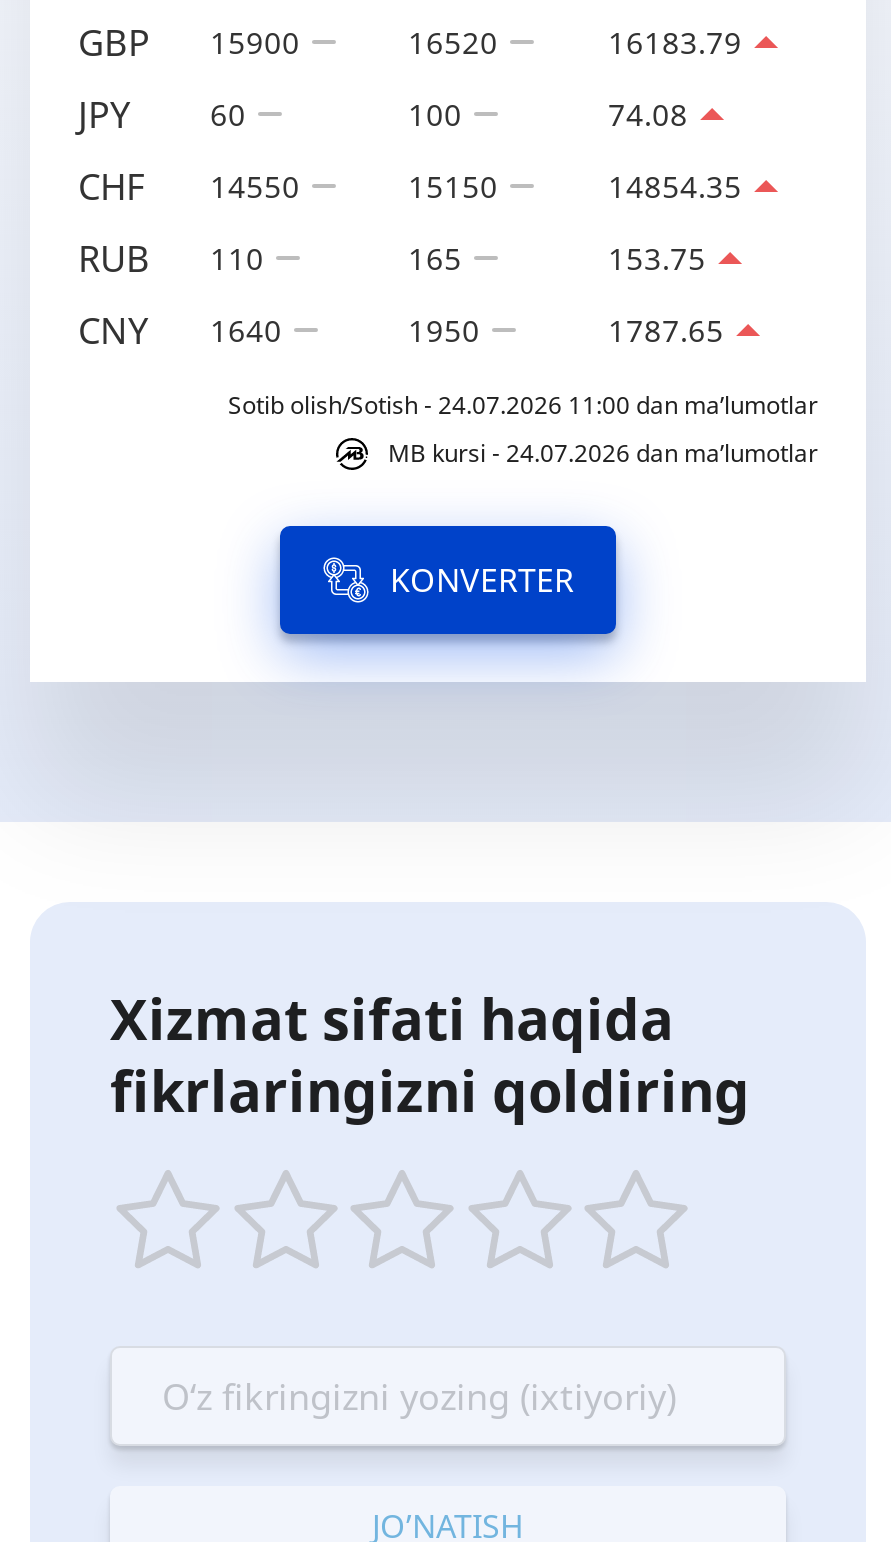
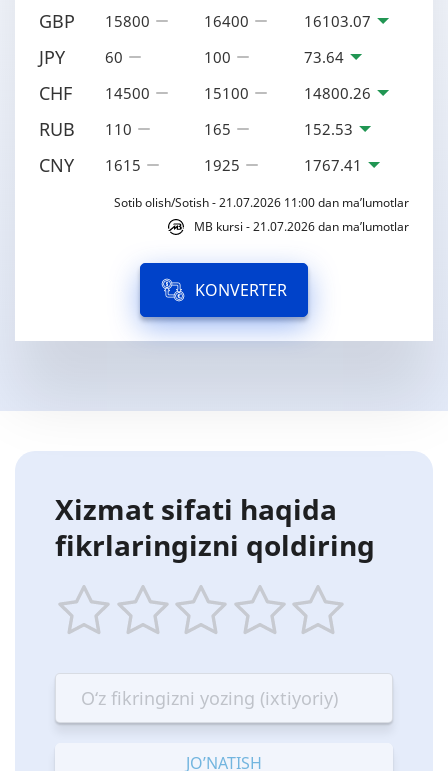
- GBP 15900
+ GBP 15800

- 16520
+ 16400

- 16183.79
+ 16103.07

- 74.08
+ 73.64

- CHF 14550
+ CHF 14500

- 15150
+ 15100

- 14854.35
+ 14800.26

- 153.75
+ 152.53

- CNY 1640
+ CNY 1615

- 1950
+ 1925

- 1787.65
+ 1767.41

- Sotib olish/Sotish - 24.07.2026 11:00 dan ma’lumotlar
+ Sotib olish/Sotish - 21.07.2026 11:00 dan ma’lumotlar

- MB kursi - 24.07.2026 dan ma’lumotlar
+ MB kursi - 21.07.2026 dan ma’lumotlar
